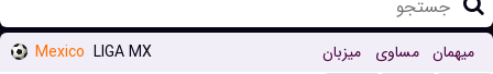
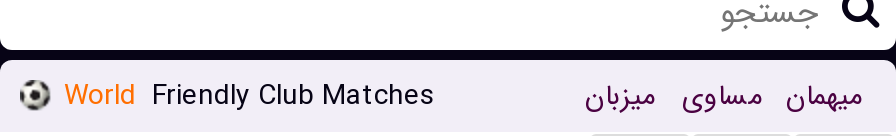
- Mexico LIGA MX
+ World Friendly Club Matches
